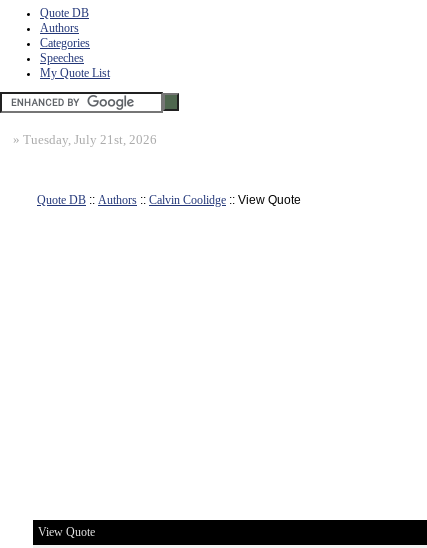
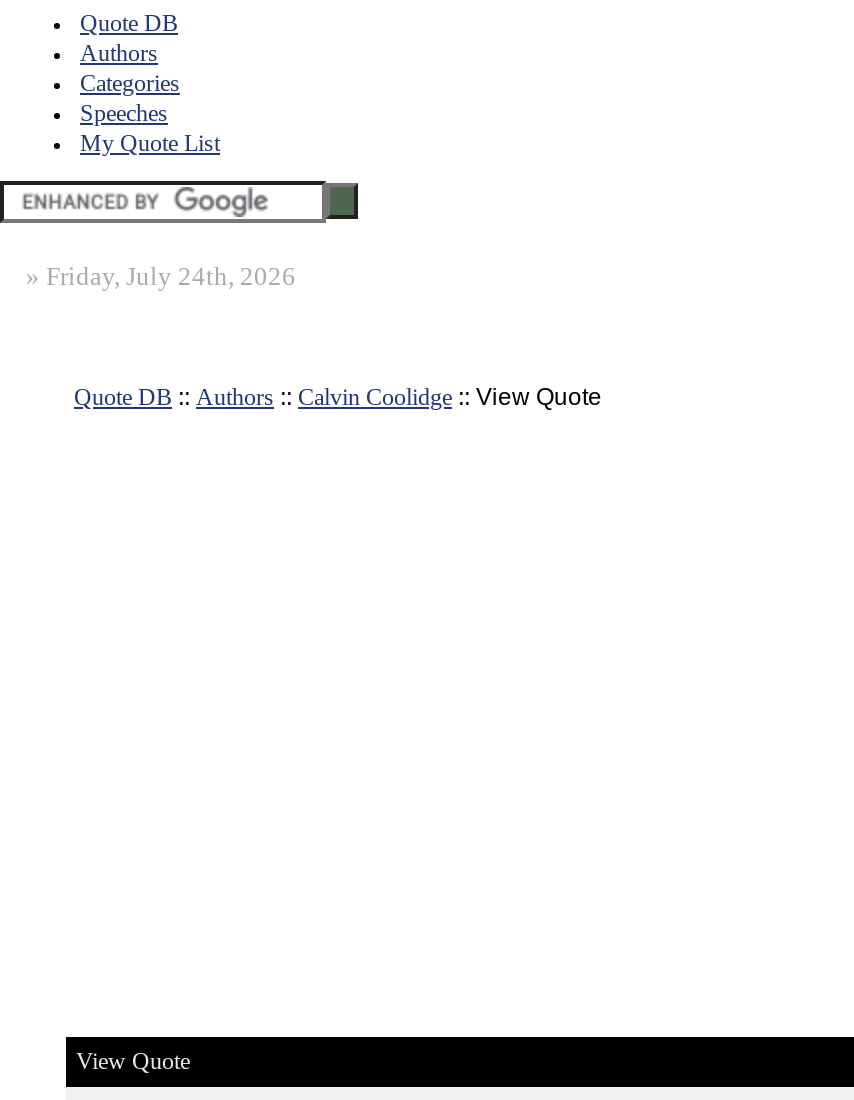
- » Tuesday, July 21st, 2026
+ » Friday, July 24th, 2026
